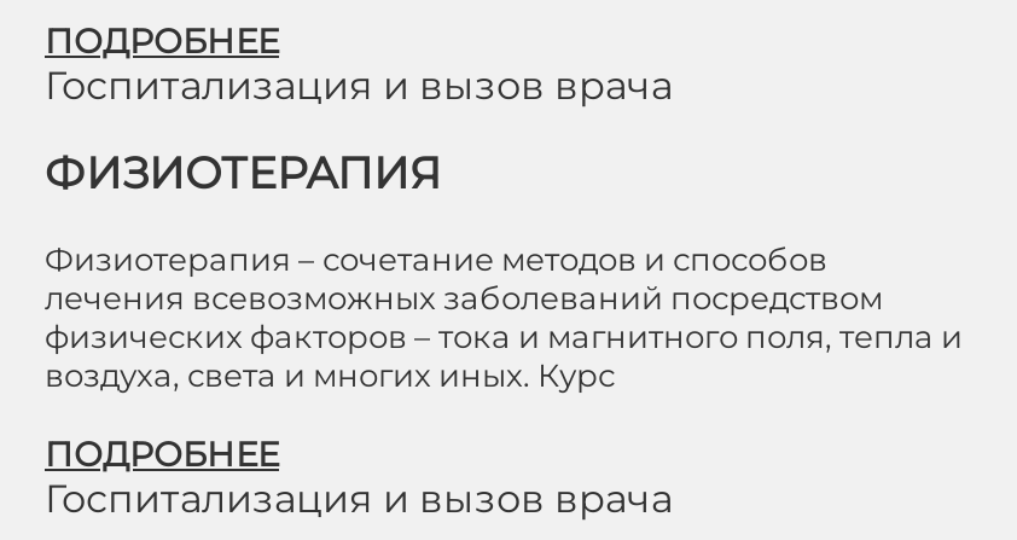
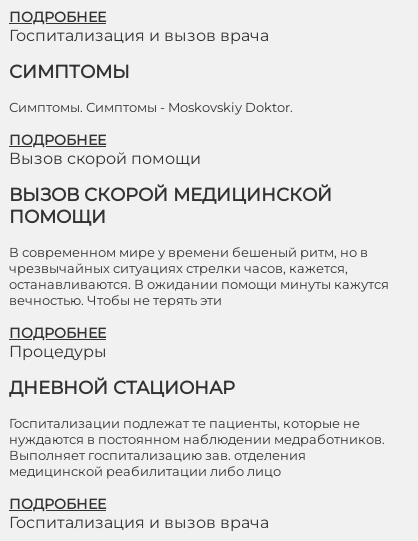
- ФИЗИОТЕРАПИЯ
- Физиотерапия – сочетание методов и способов
- лечения всевозможных заболеваний посредством
- физических факторов – тока и магнитного поля, тепла и
- воздуха, света и многих иных. Курс
+ СИМПТОМЫ
+ Симптомы. Симптомы - Moskovskiy Doktor.
+ ПОДРОБНЕЕ
+ Вызов скорой помощи
+ ВЫЗОВ СКОРОЙ МЕДИЦИНСКОЙ
+ ПОМОЩИ
+ В современном мире у времени бешеный ритм, но в
+ чрезвычайных ситуациях стрелки часов, кажется,
+ останавливаются. В ожидании помощи минуты кажутся
+ вечностью. Чтобы не терять эти
+ ПОДРОБНЕЕ
+ Процедуры
+ ДНЕВНОЙ СТАЦИОНАР
+ Госпитализации подлежат те пациенты, которые не
+ нуждаются в постоянном наблюдении медработников.
+ Выполняет госпитализацию зав. отделения
+ медицинской реабилитации либо лицо
